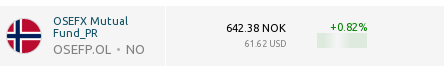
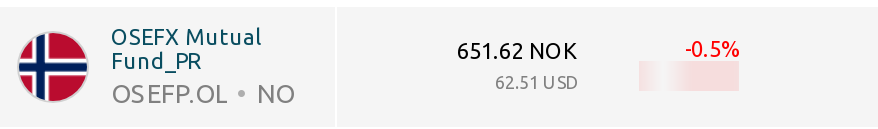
- 642.38 NOK
+ 651.62 NOK

- +0.82
+ -0.5

- 61.62 USD
+ 62.51 USD
